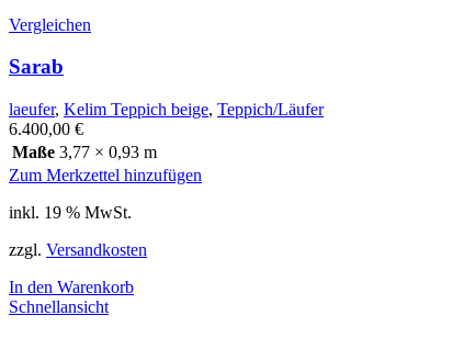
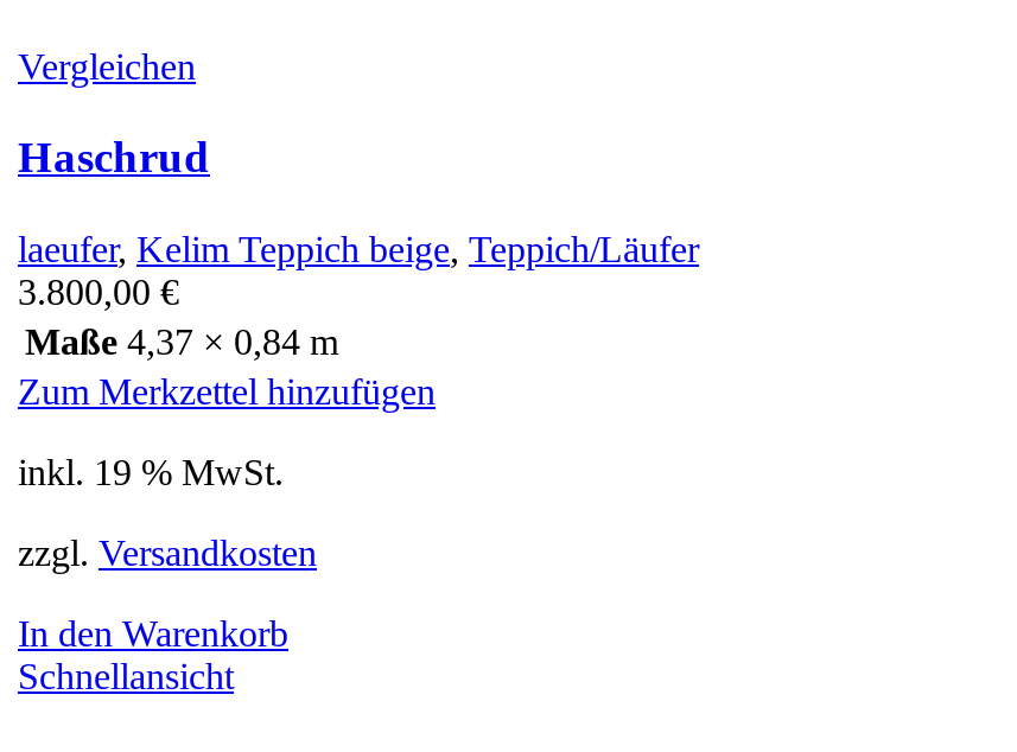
- Sarab
+ Haschrud

- 6.400,00 €
+ 3.800,00 €

- Maße 3,77 × 0,93 m
+ Maße 4,37 × 0,84 m
